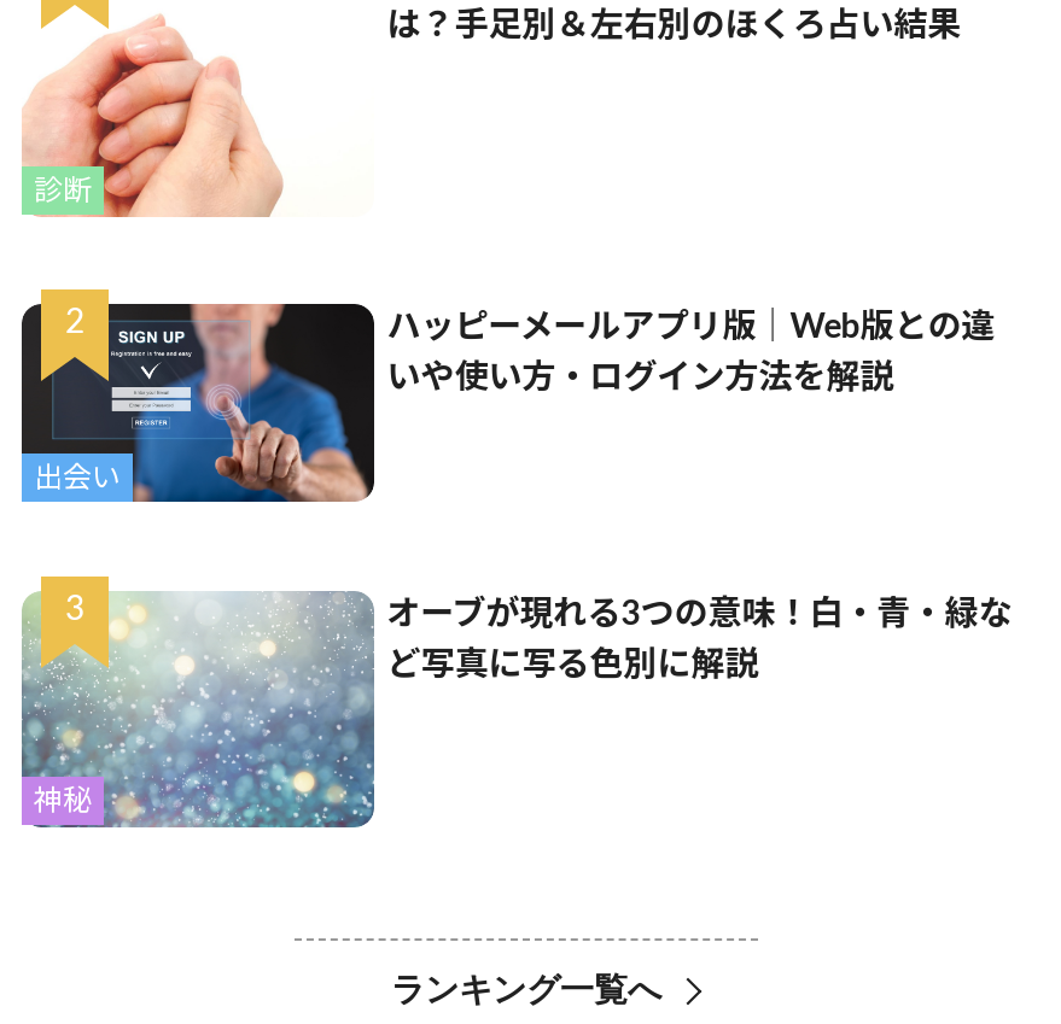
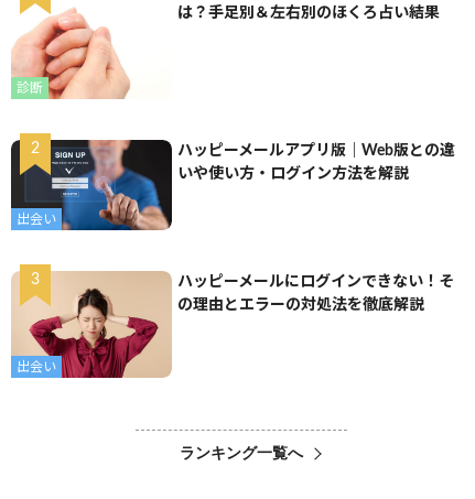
- [image]
- 神秘
+ [image]
+ 出会い

- オーブが現れる3つの意味！白・青・緑な
+ ハッピーメールにログインできない！そ

- ど写真に写る色別に解説
+ の理由とエラーの対処法を徹底解説
